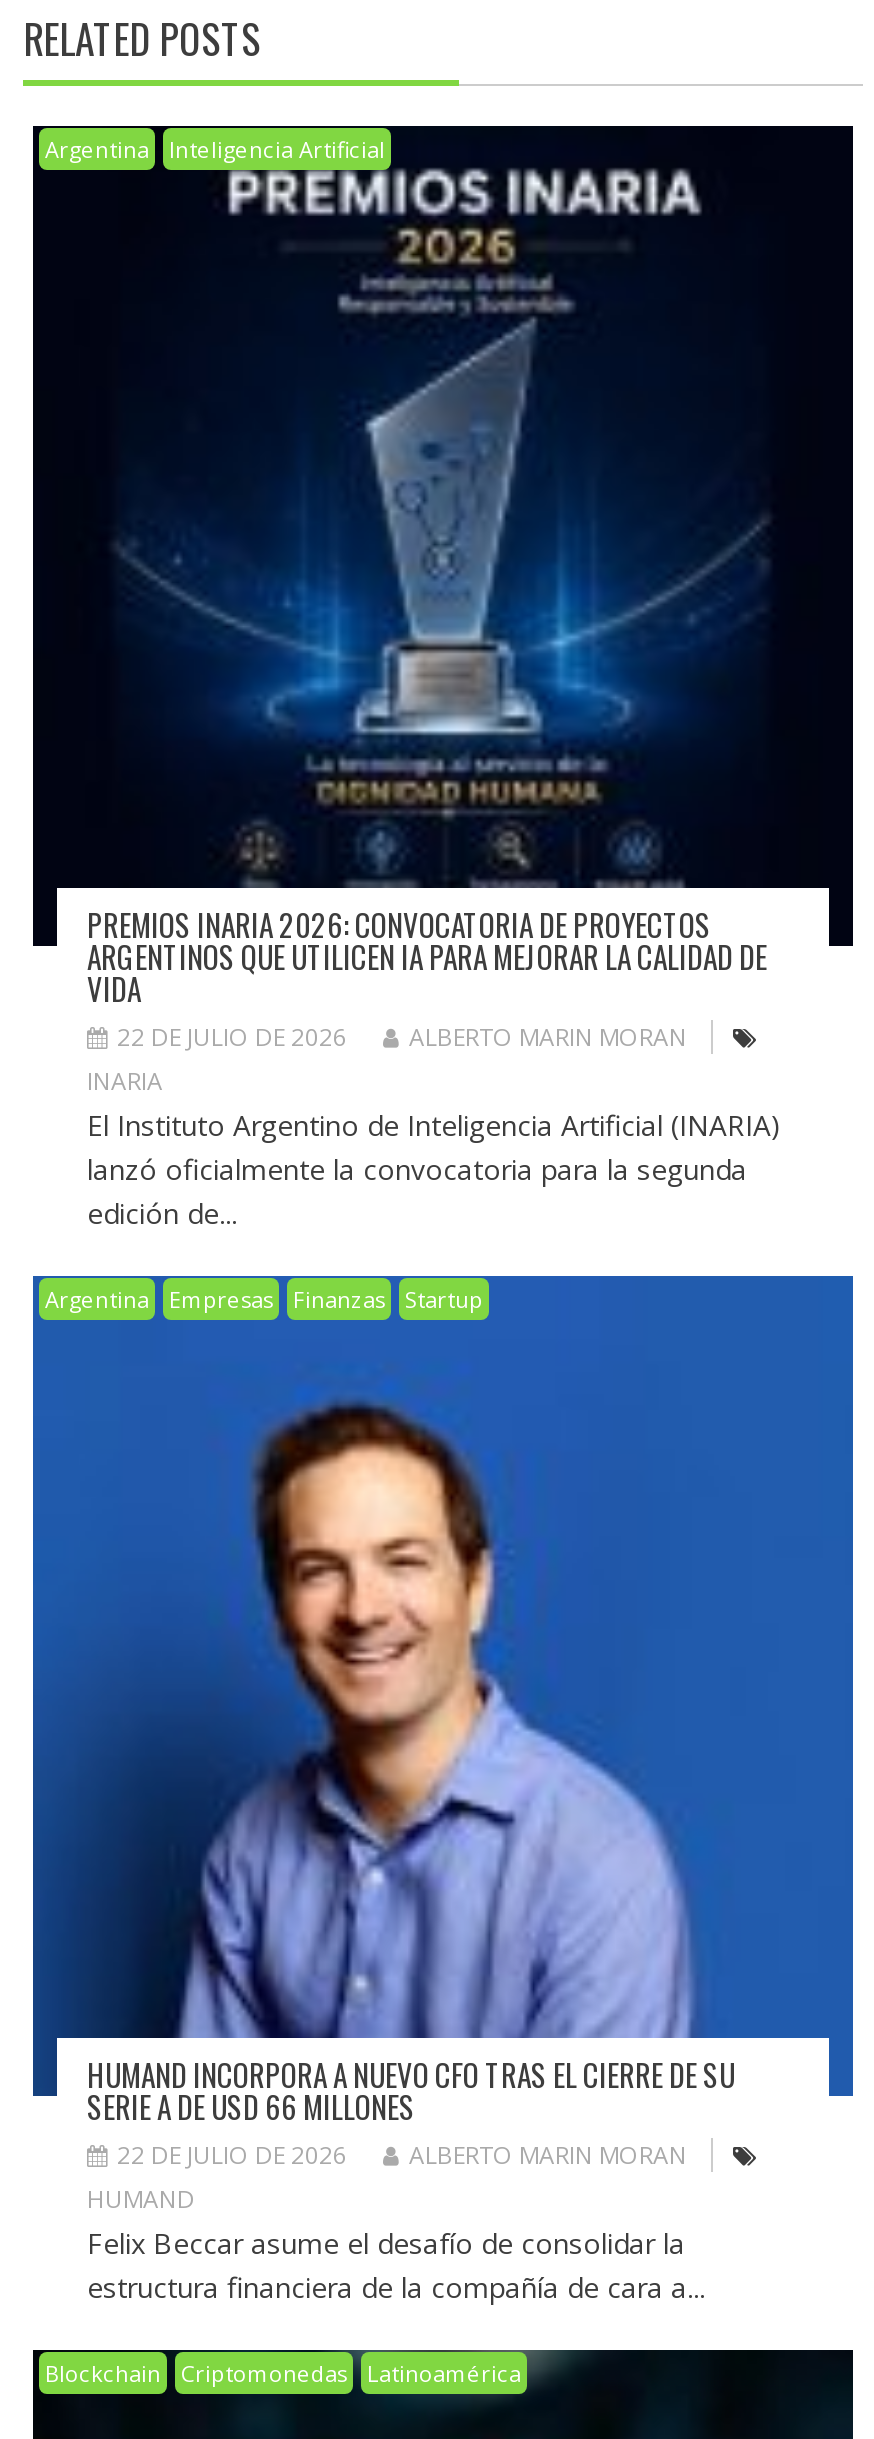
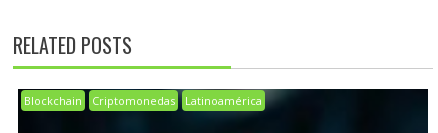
- [image]
- Argentina
- Inteligencia Artificial

- [image]
- PREMIOS INARIA 2026: CONVOCATORIA DE PROYECTOS
- ARGENTINOS QUE UTILICEN IA PARA MEJORAR LA CALIDAD DE
- VIDA
- 22 DE JULIO DE 2026
- ALBERTO MARIN MORAN
- INARIA
- El Instituto Argentino de Inteligencia Artificial (INARIA)
- lanzó oficialmente la convocatoria para la segunda
- edición de...
- Argentina
- Empresas
- Finanzas
- Startup

- HUMAND INCORPORA A NUEVO CFO TRAS EL CIERRE DE SU
- SERIE A DE USD 66 MILLONES
- 22 DE JULIO DE 2026
- ALBERTO MARIN MORAN
- HUMAND
- Felix Beccar asume el desafío de consolidar la
- estructura financiera de la compañía de cara a...
